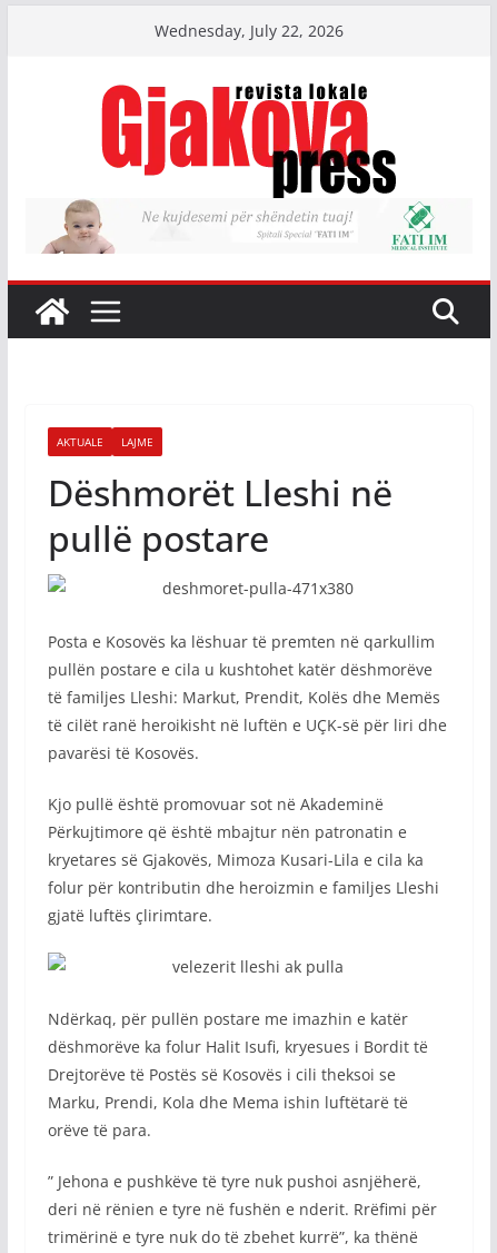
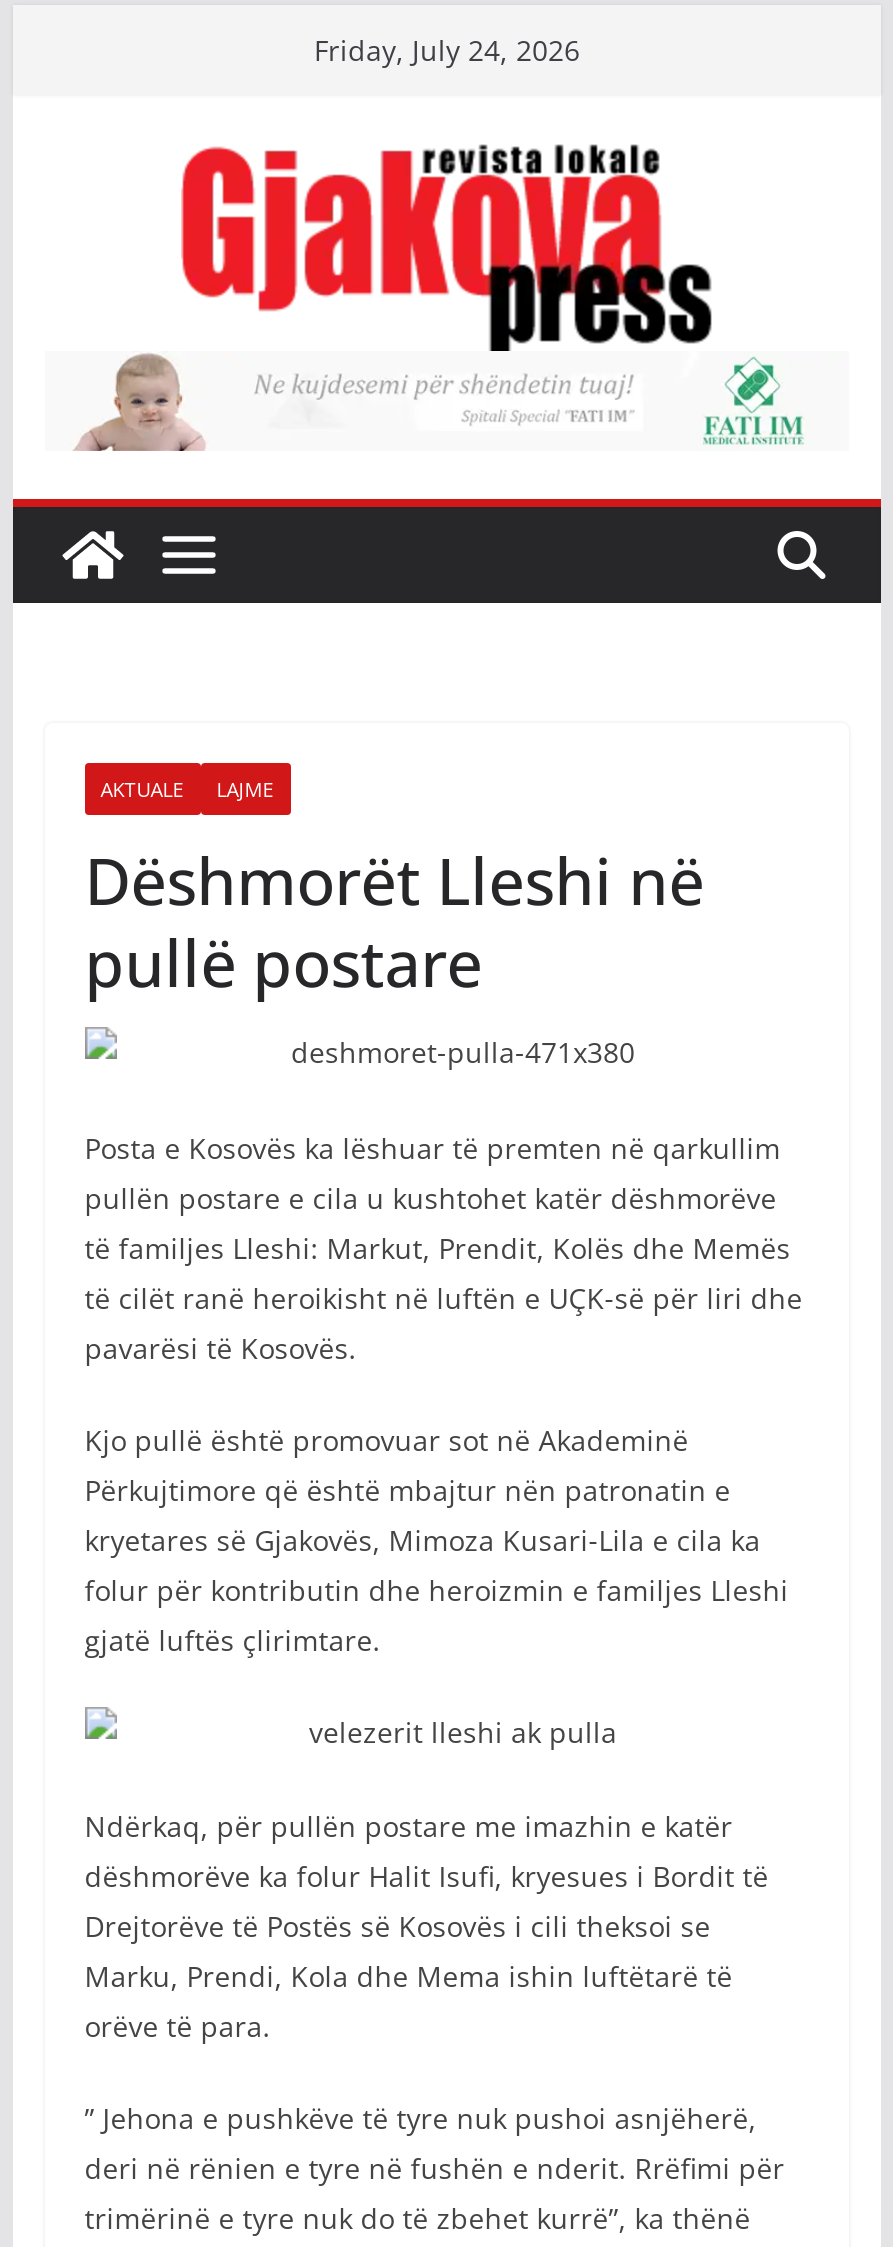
- Wednesday, July 22, 2026
+ Friday, July 24, 2026
